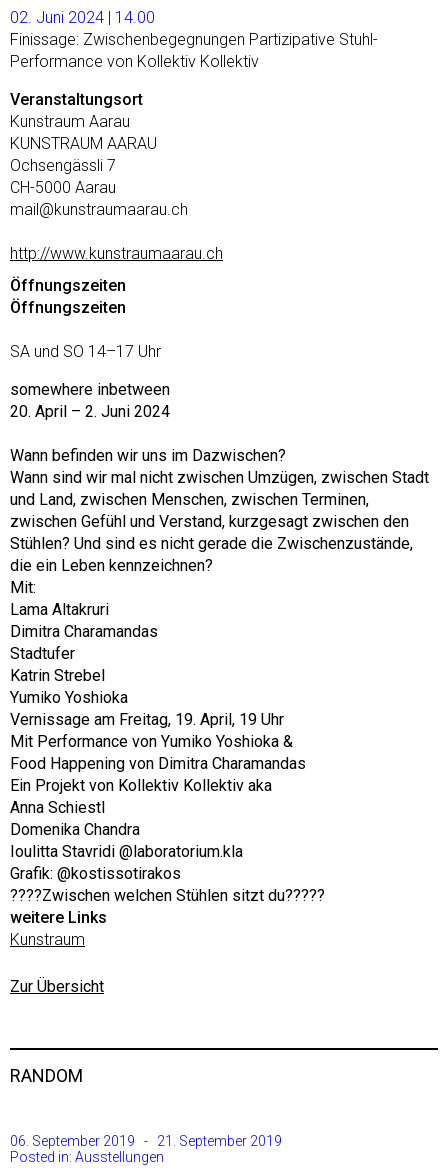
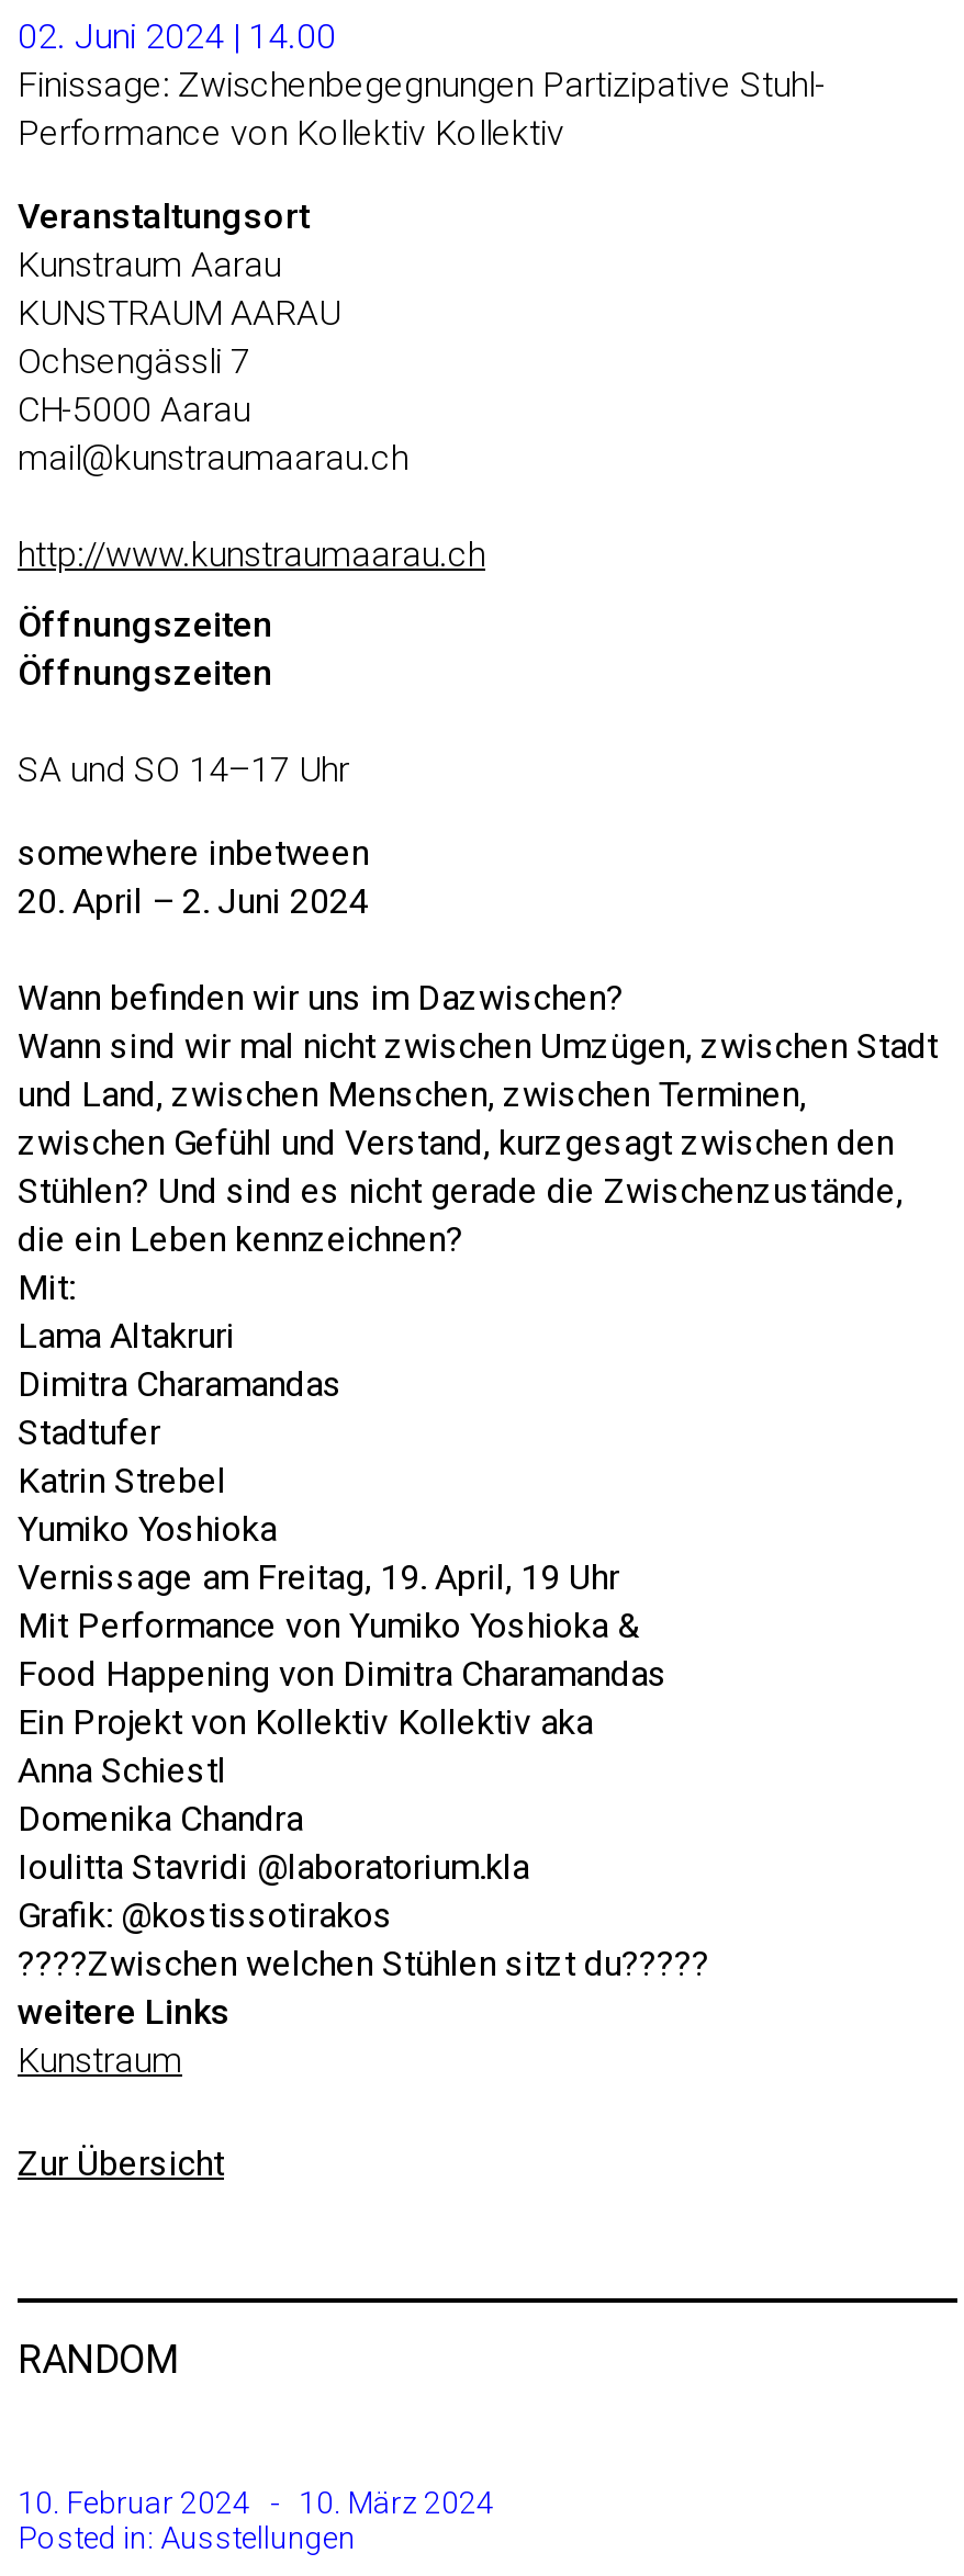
- 06. September 2019 - 21. September 2019
+ 10. Februar 2024 - 10. März 2024
